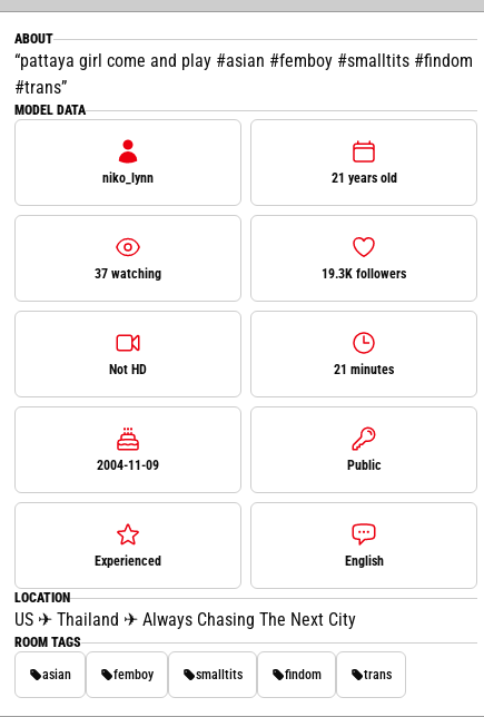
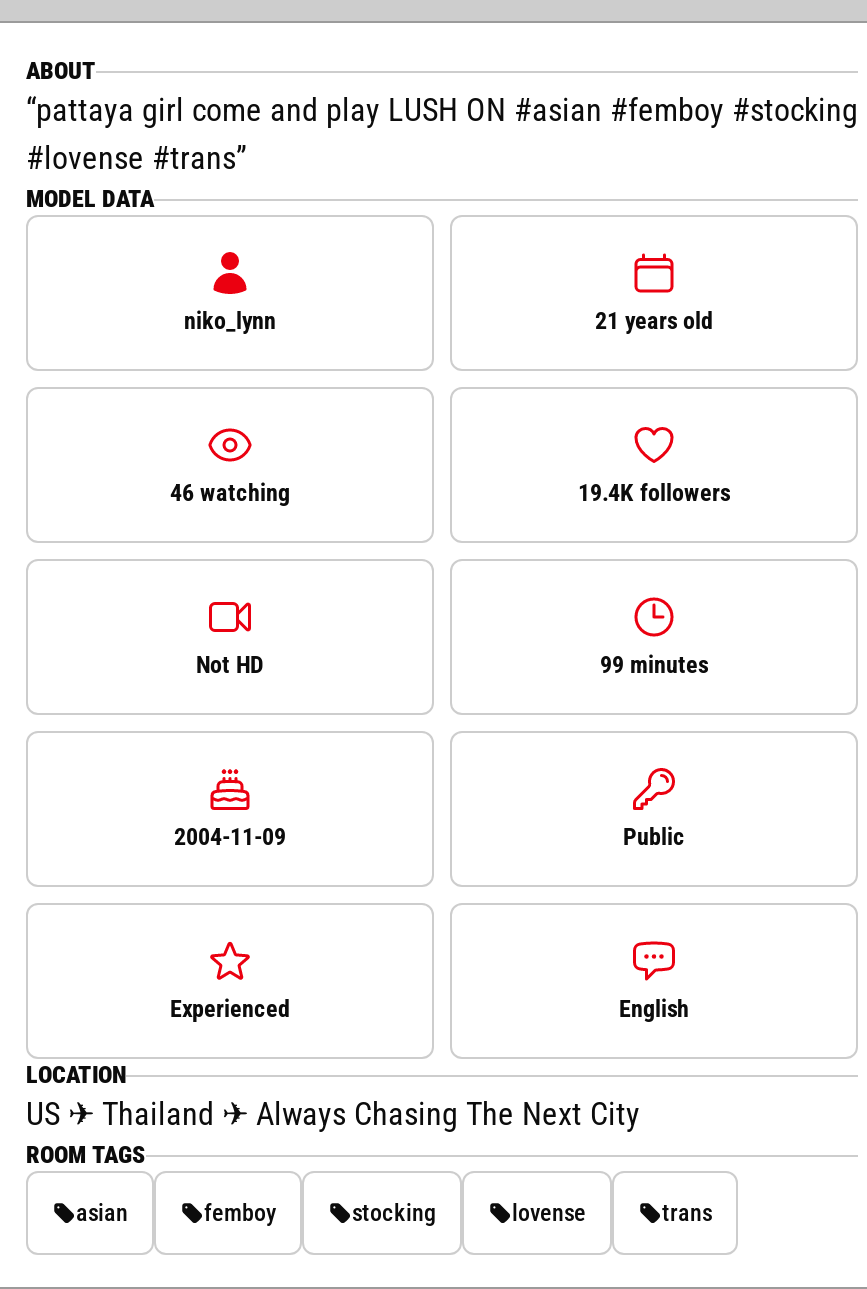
- pattaya girl come and play #asian #femboy #smalltits #findom
- #trans
+ pattaya girl come and play LUSH ON #asian #femboy #stocking
+ #lovense #trans

- 37 watching
+ 46 watching

- 19.3K followers
+ 19.4K followers

- 21 minutes
+ 99 minutes

- smalltits
- findom
+ stocking
+ lovense
